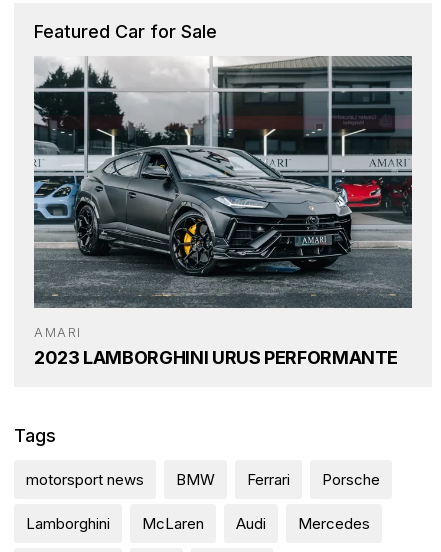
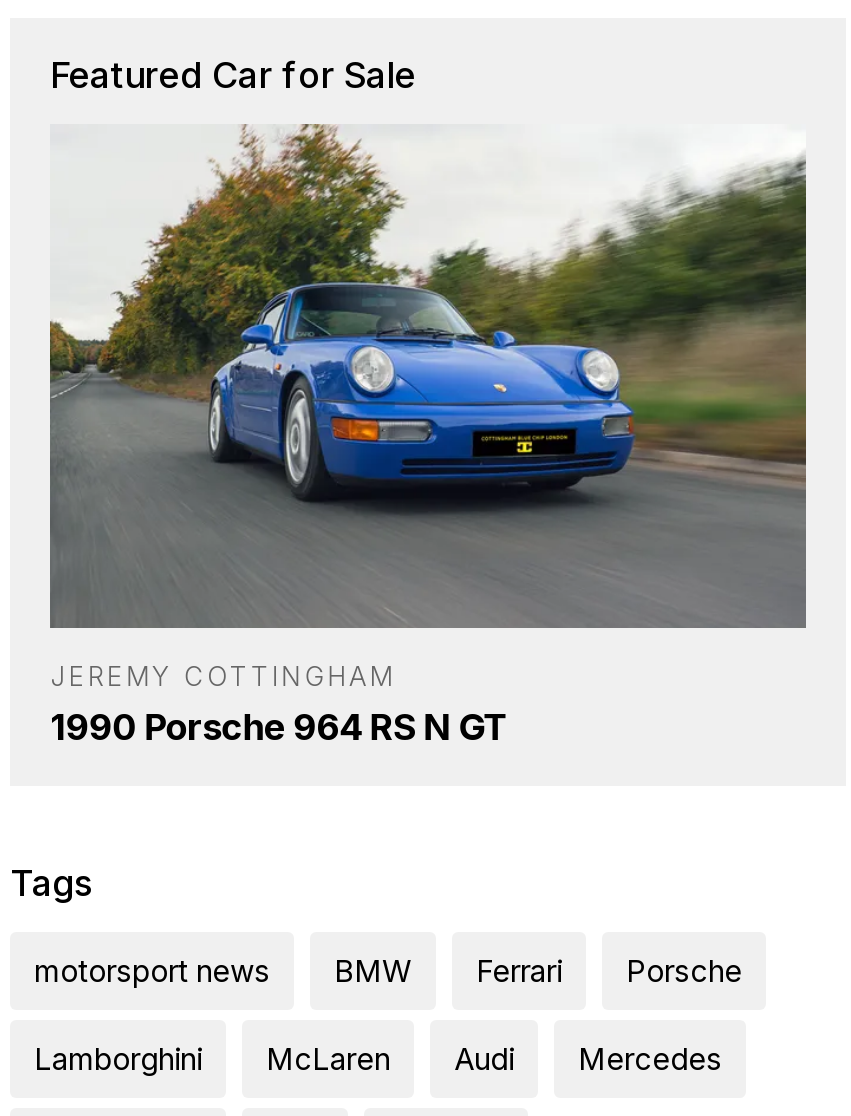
- [image]
- AMARI
- 2023 LAMBORGHINI URUS PERFORMANTE
+ [image]
+ JEREMY COTTINGHAM
+ 1990 Porsche 964 RS N GT
